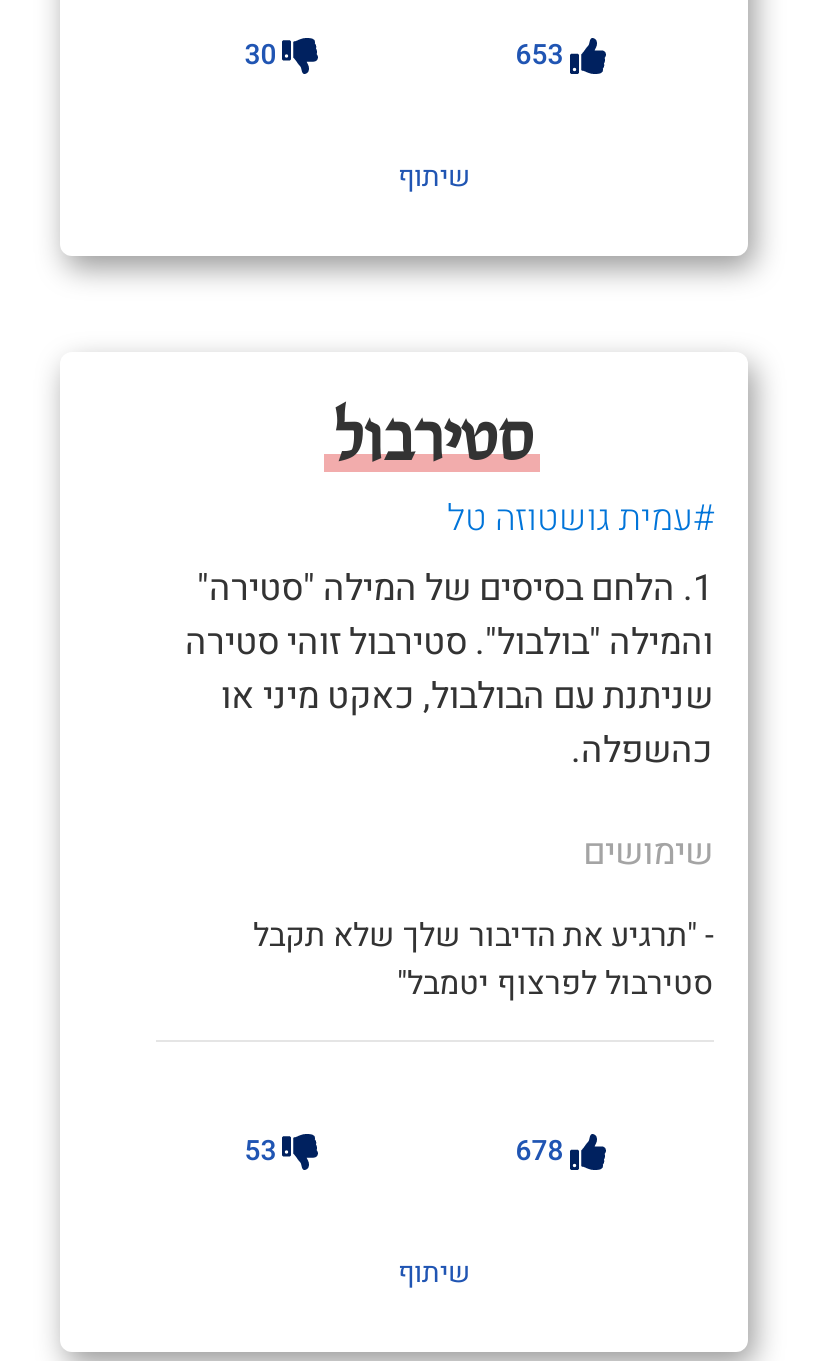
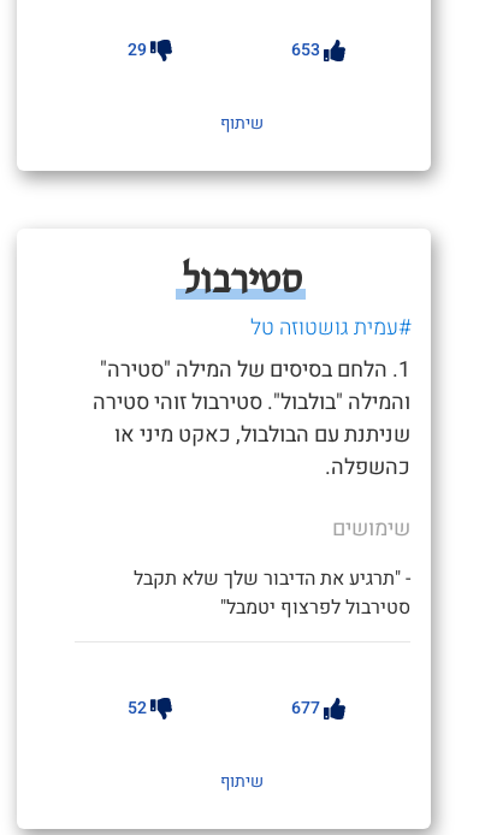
- 30
+ 29

- 53
+ 52

- 678
+ 677
